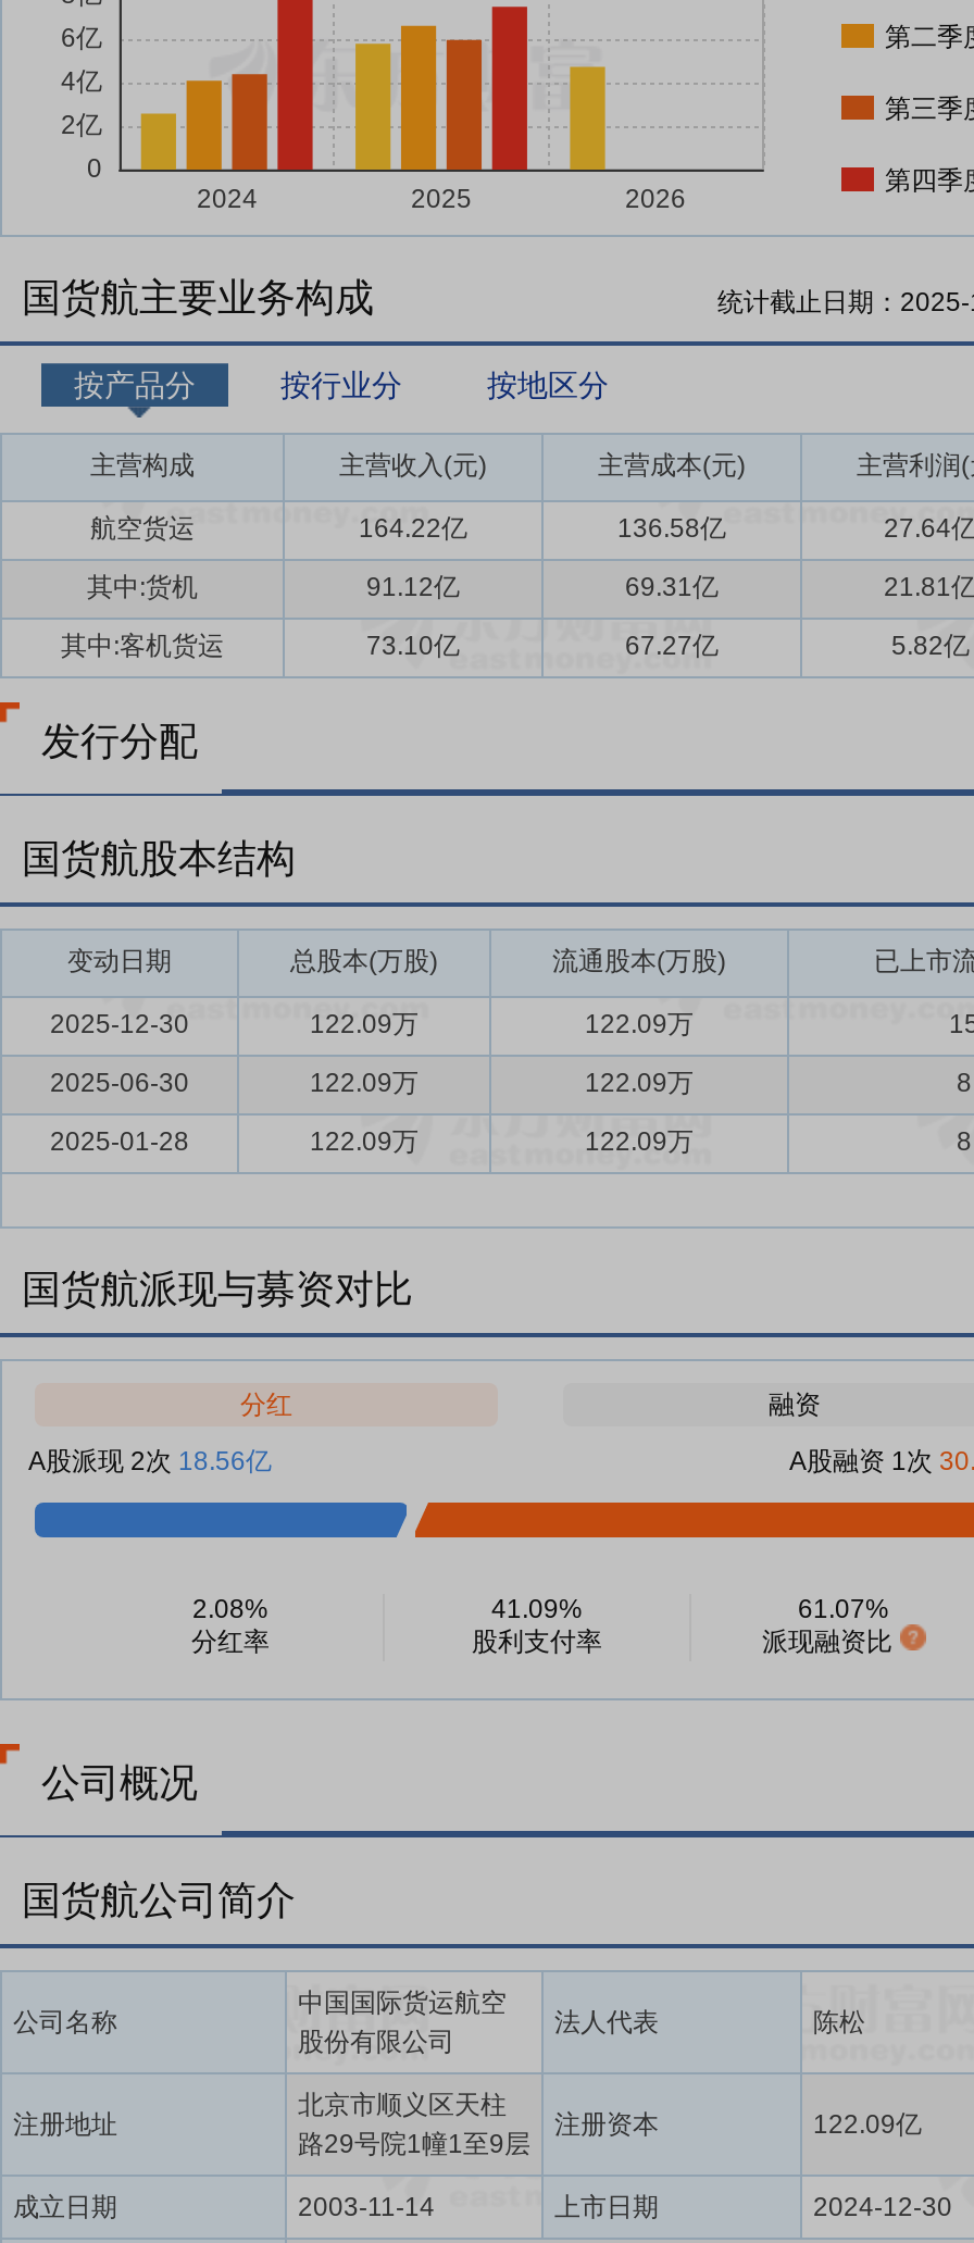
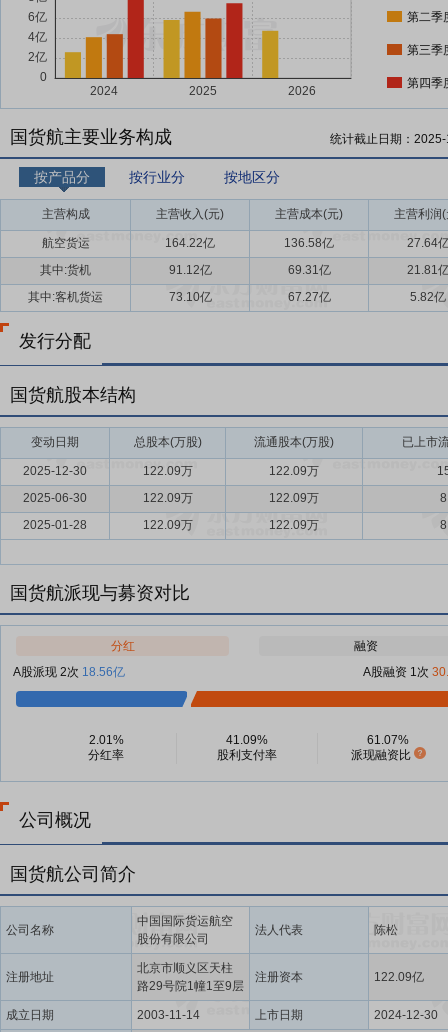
- 2.08%
+ 2.01%
